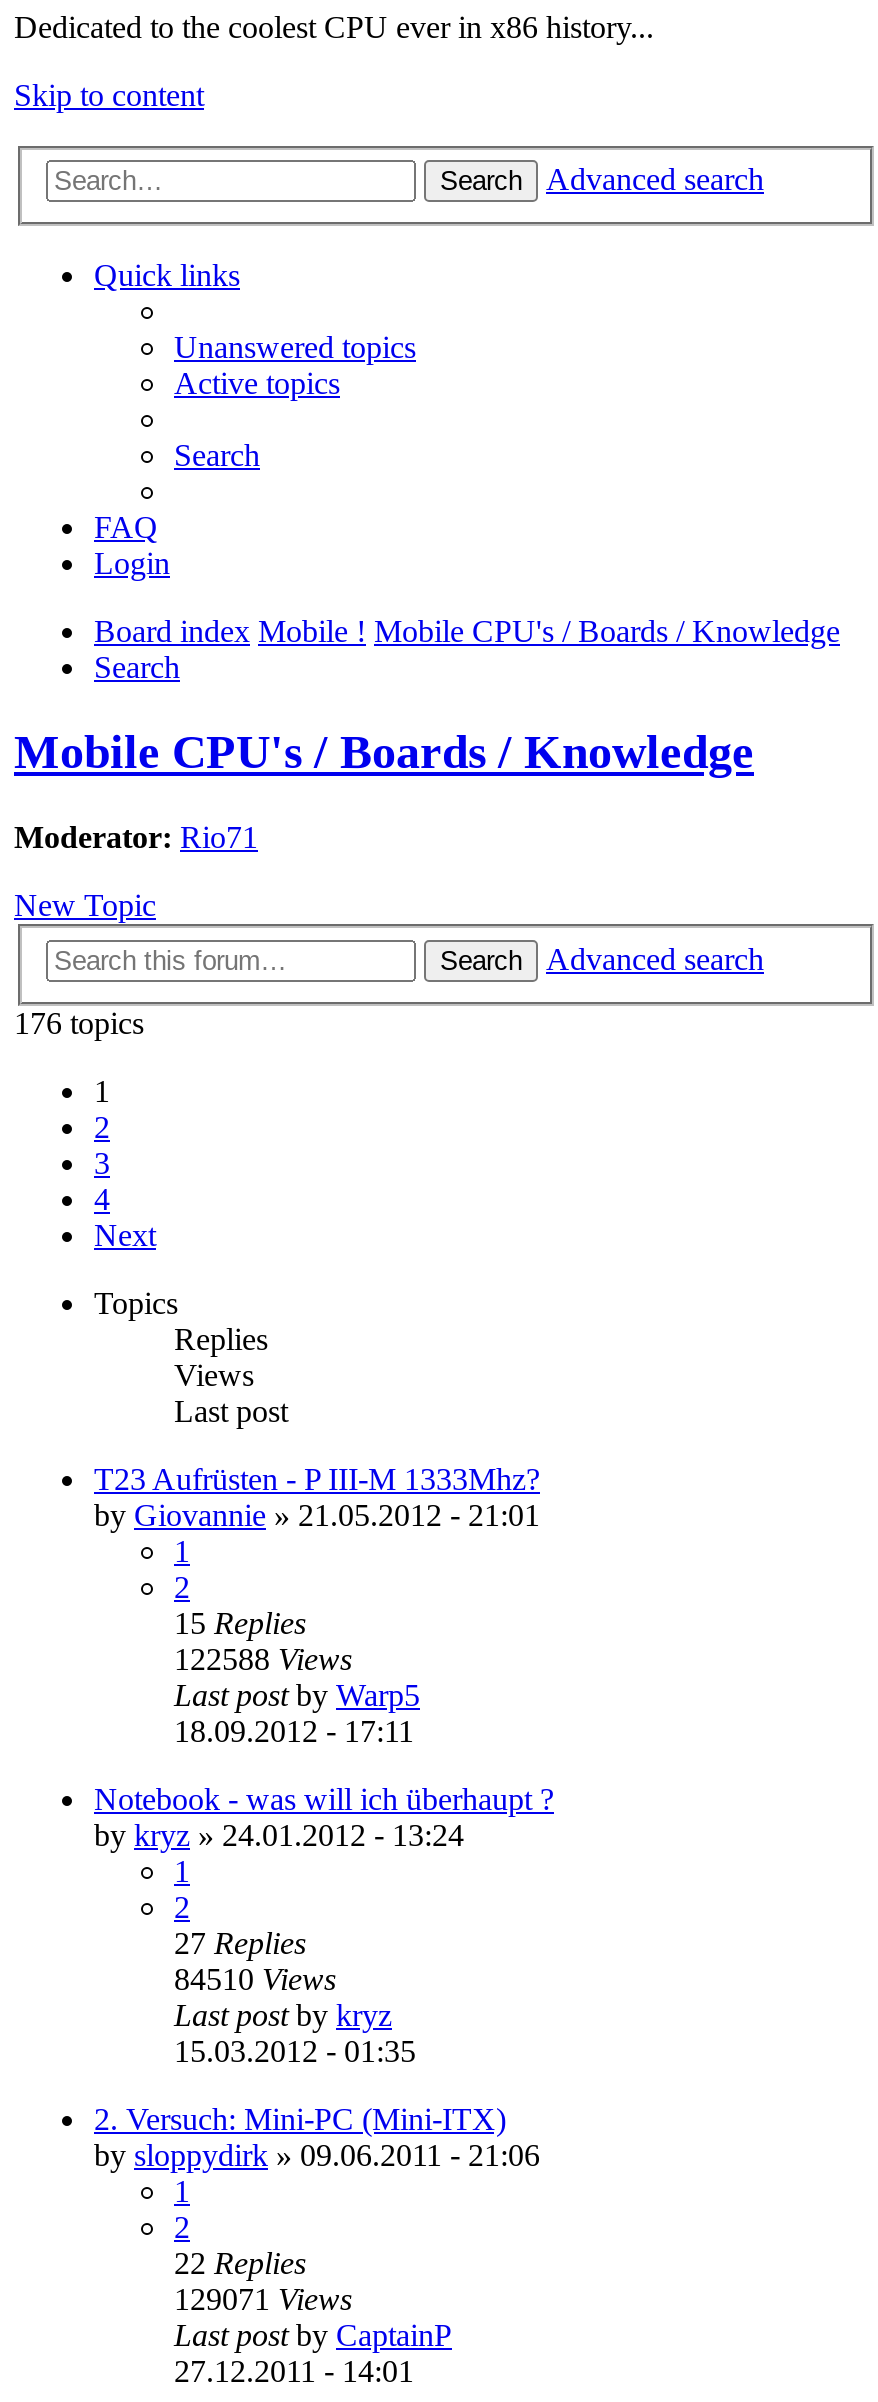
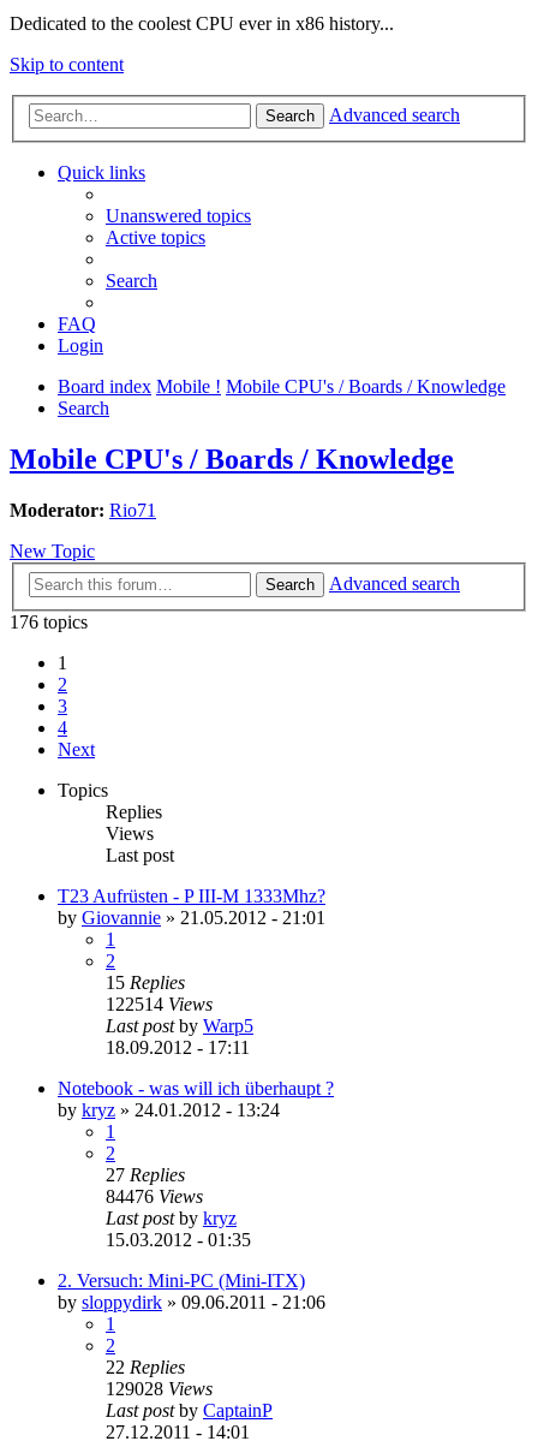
- 122588 Views
+ 122514 Views

- 84510 Views
+ 84476 Views

- 129071 Views
+ 129028 Views
